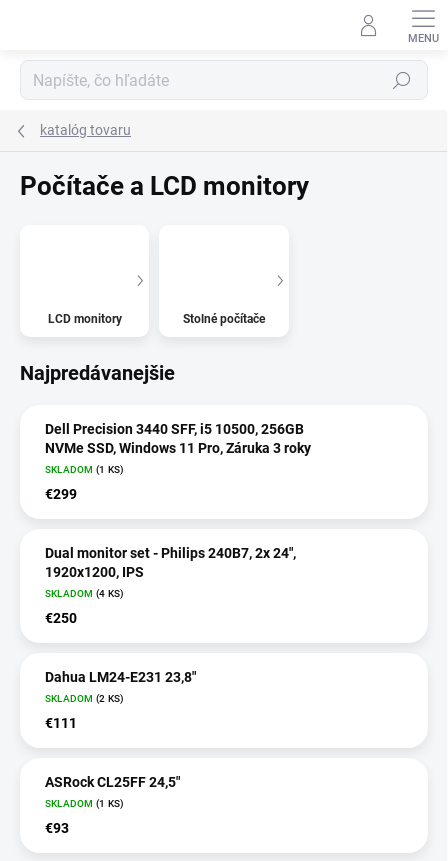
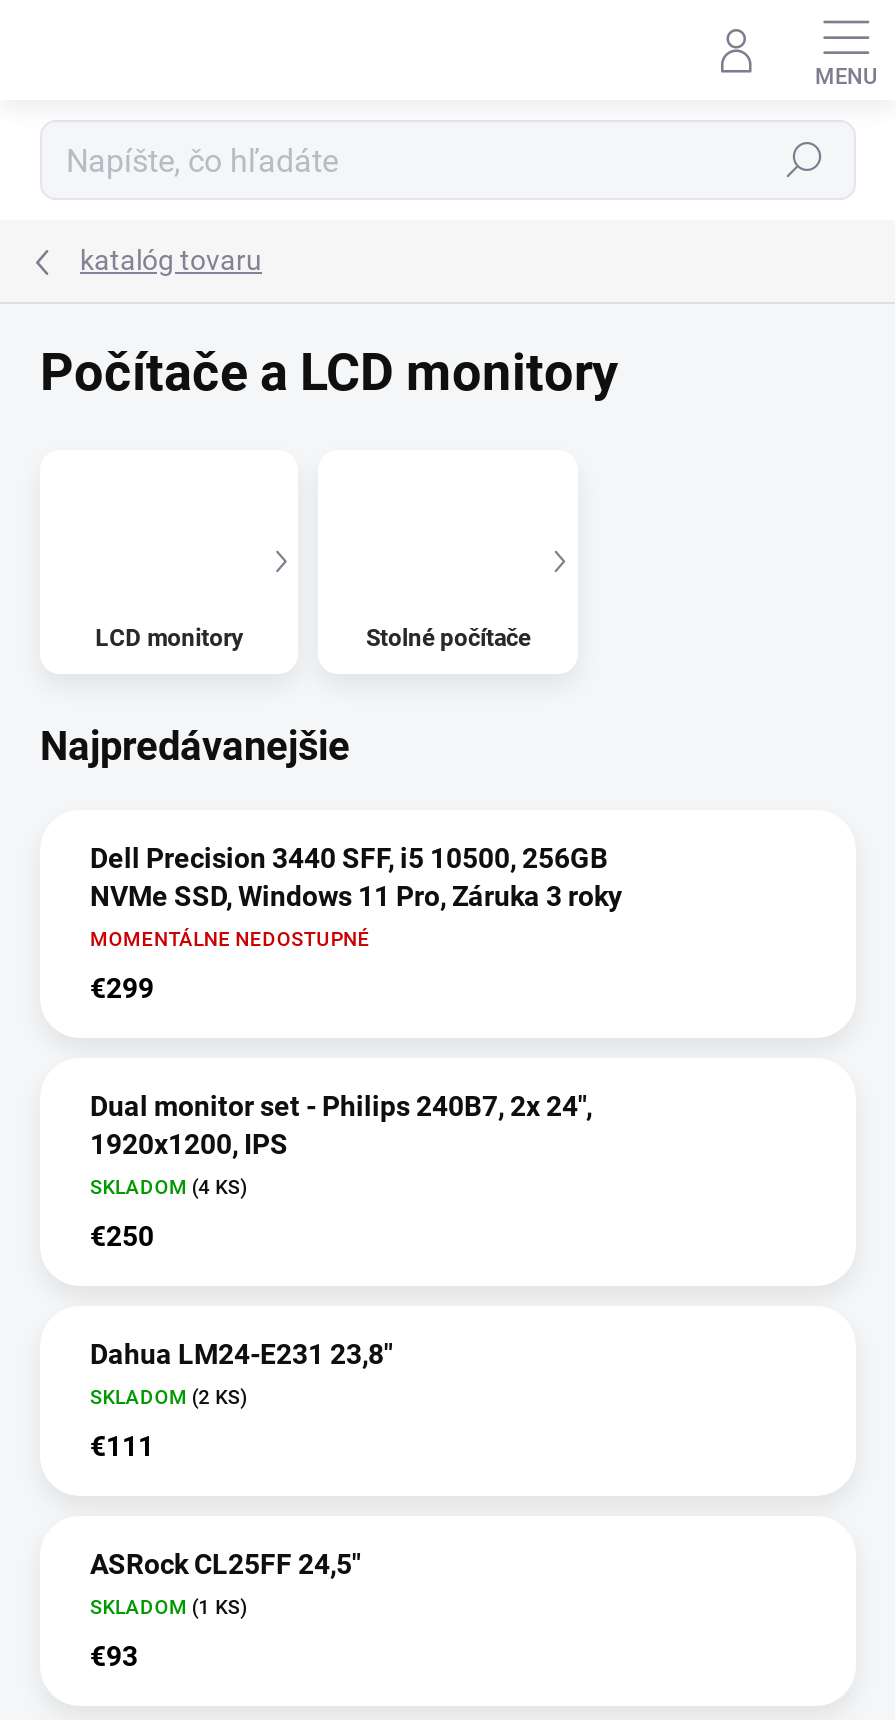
- SKLADOM (1 KS)
+ MOMENTÁLNE NEDOSTUPNÉ
